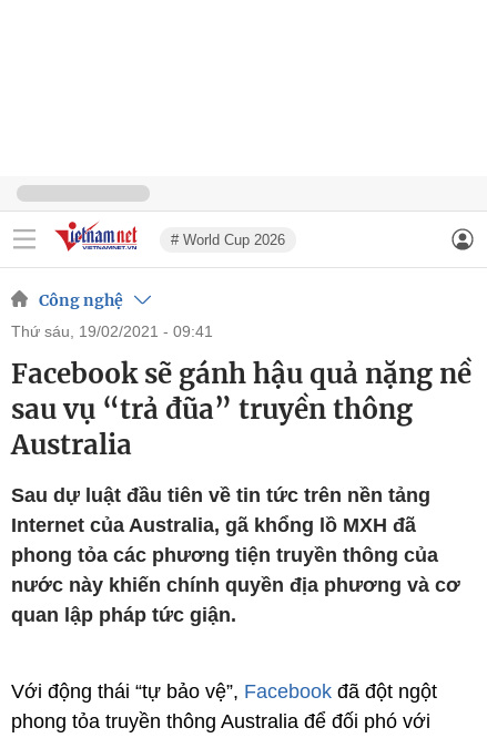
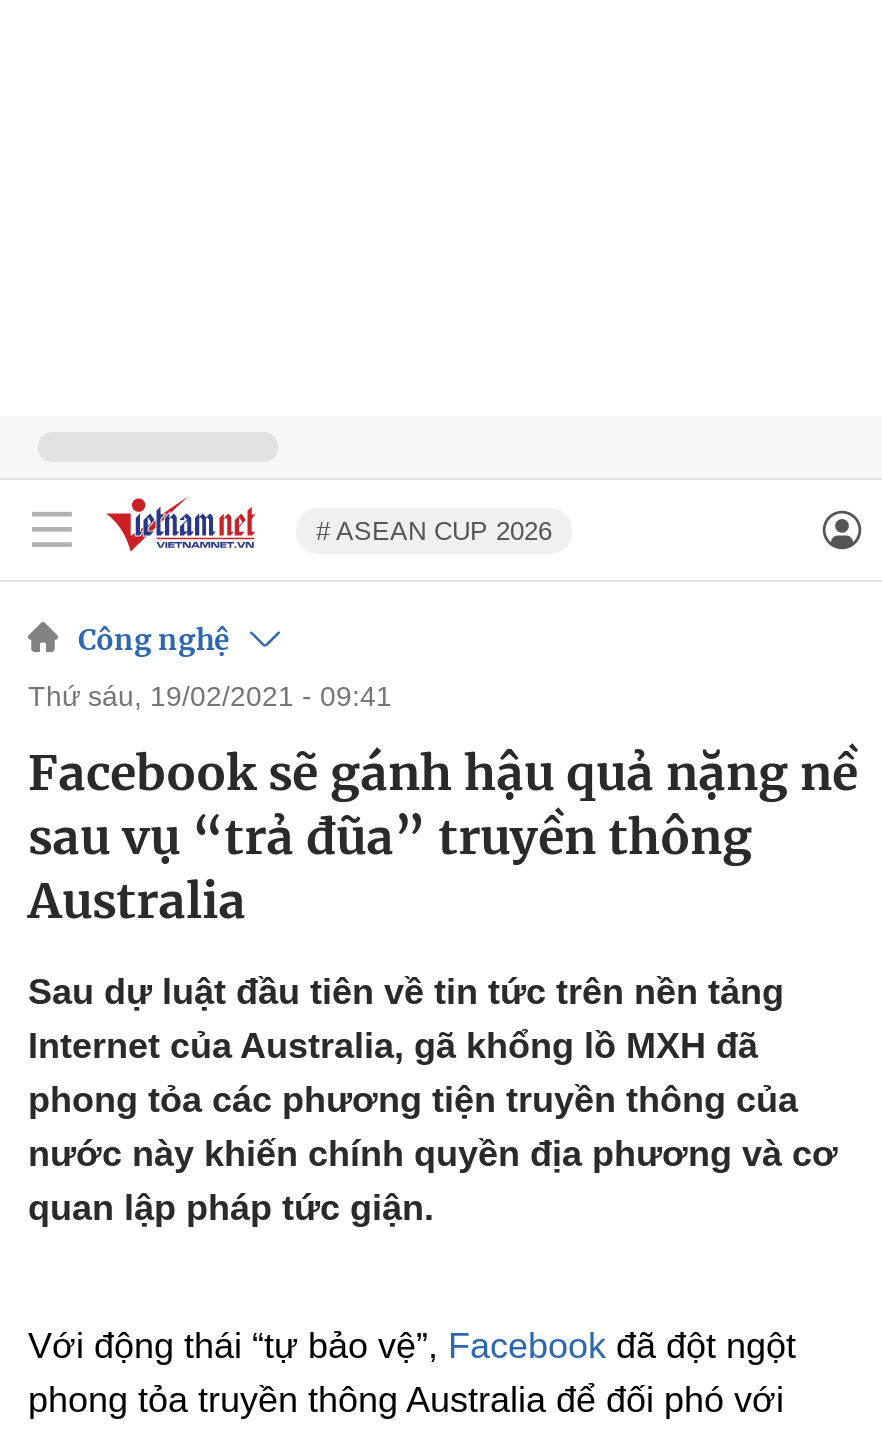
- # World Cup 2026
+ # ASEAN CUP 2026
